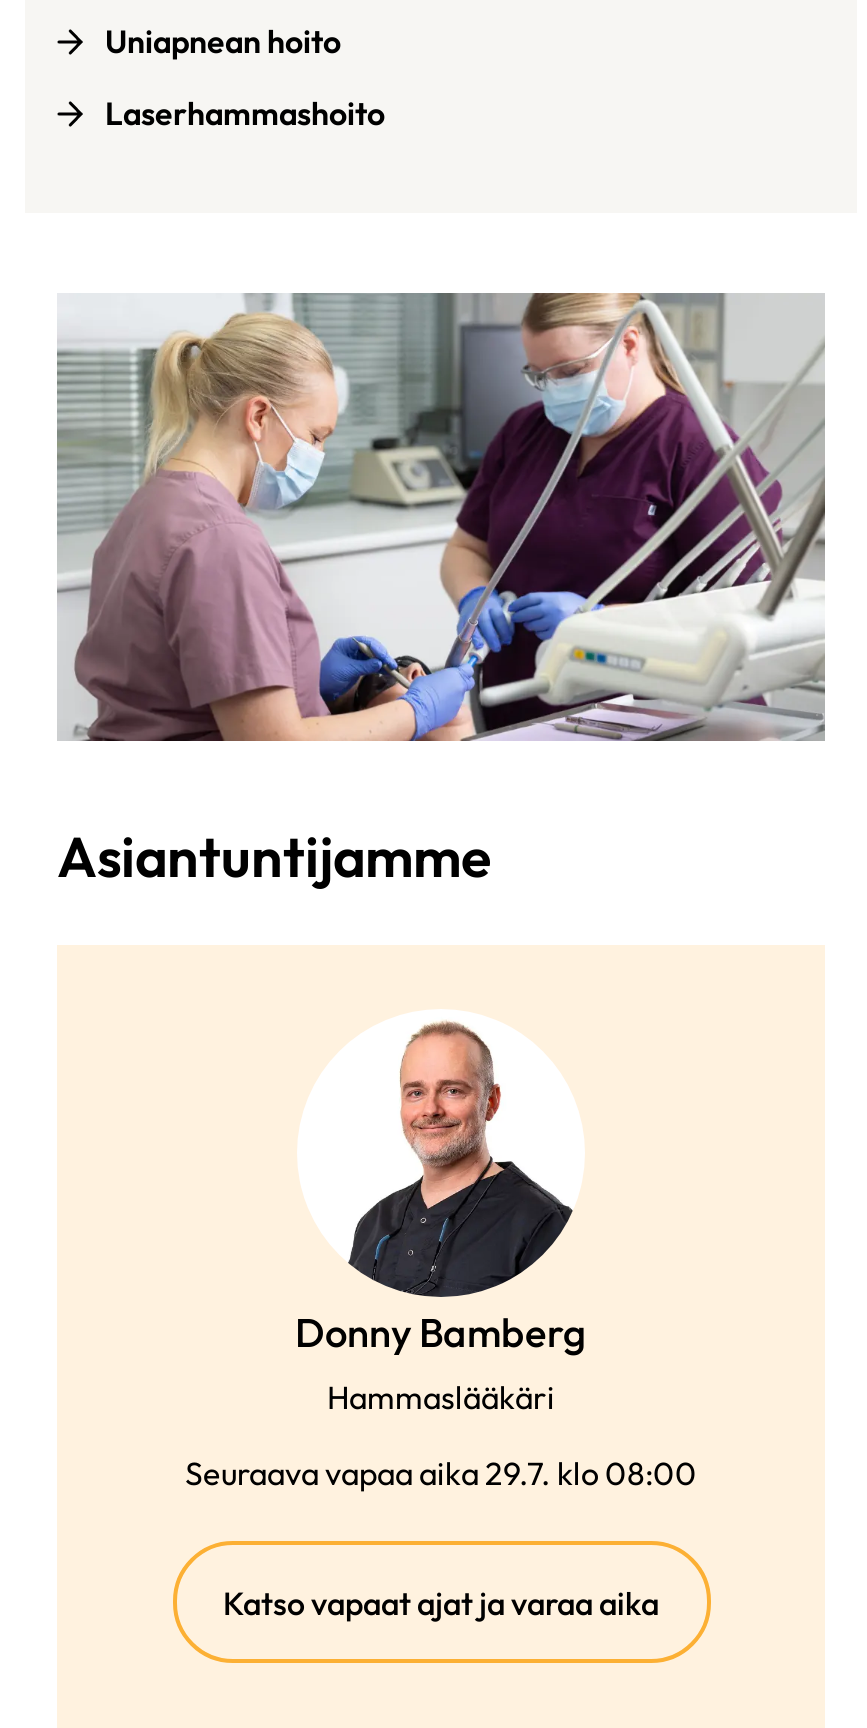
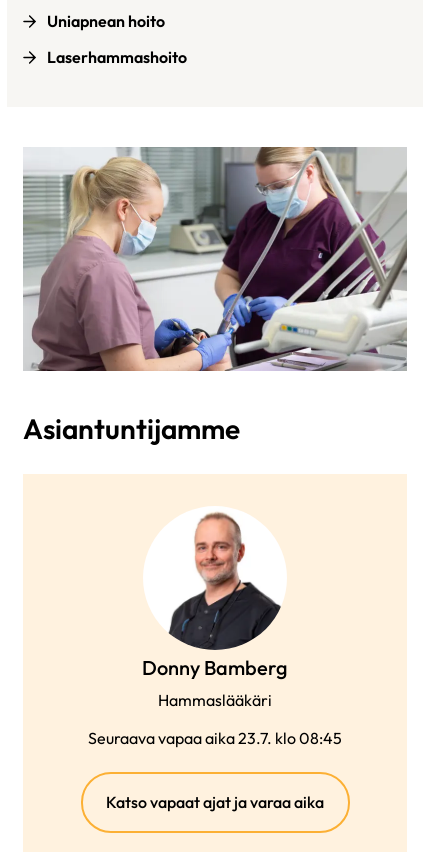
- Seuraava vapaa aika 29.7. klo 08:00
+ Seuraava vapaa aika 23.7. klo 08:45
